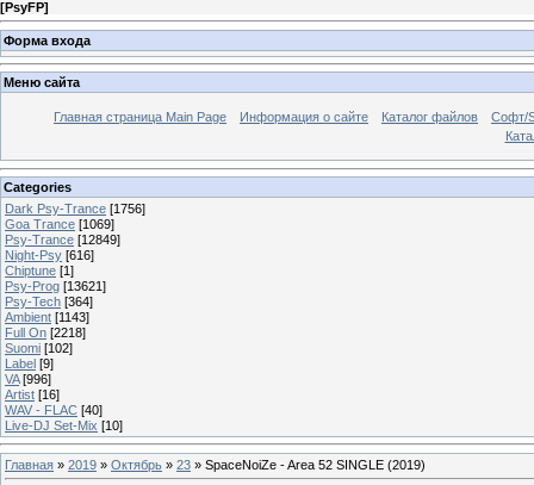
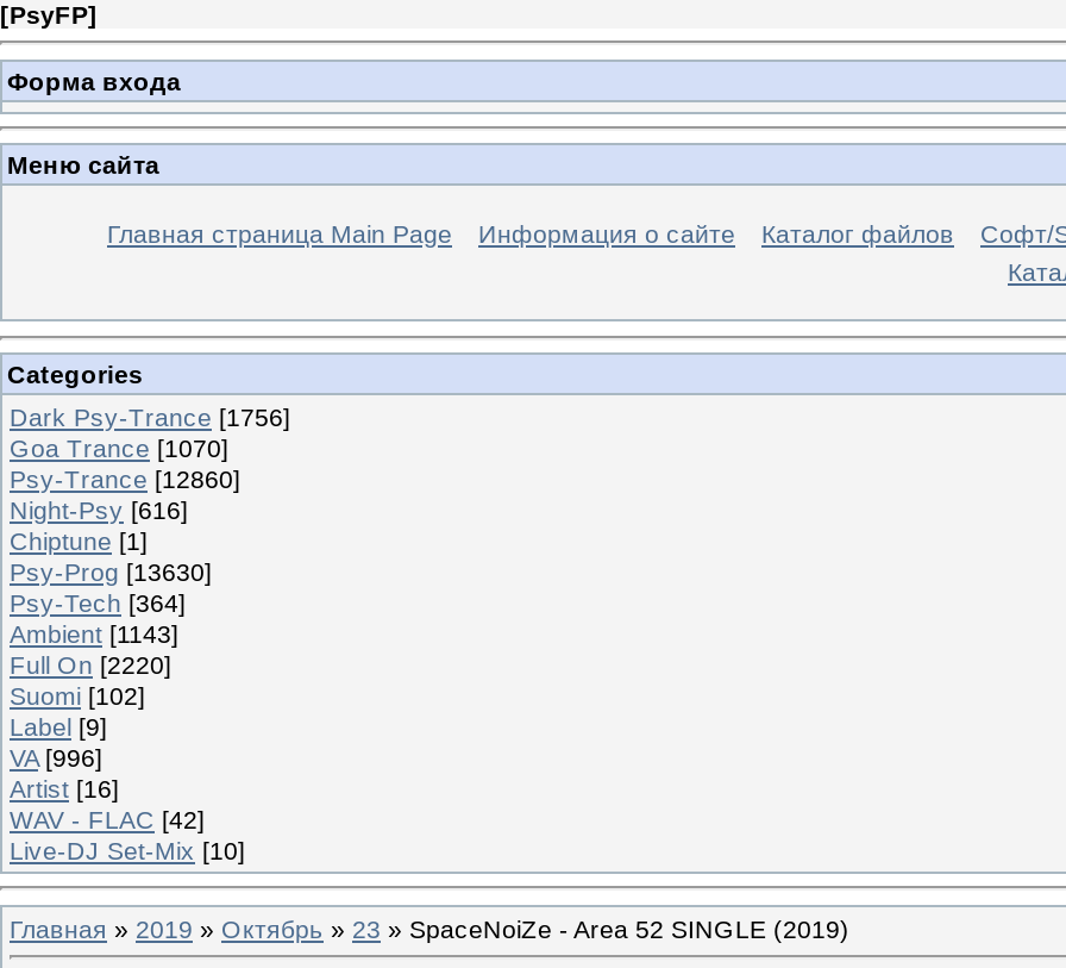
- Goa Trance [1069]
+ Goa Trance [1070]

- Psy-Trance [12849]
+ Psy-Trance [12860]

- Psy-Prog [13621]
+ Psy-Prog [13630]

- Full On [2218]
+ Full On [2220]

- WAV - FLAC [40]
+ WAV - FLAC [42]
